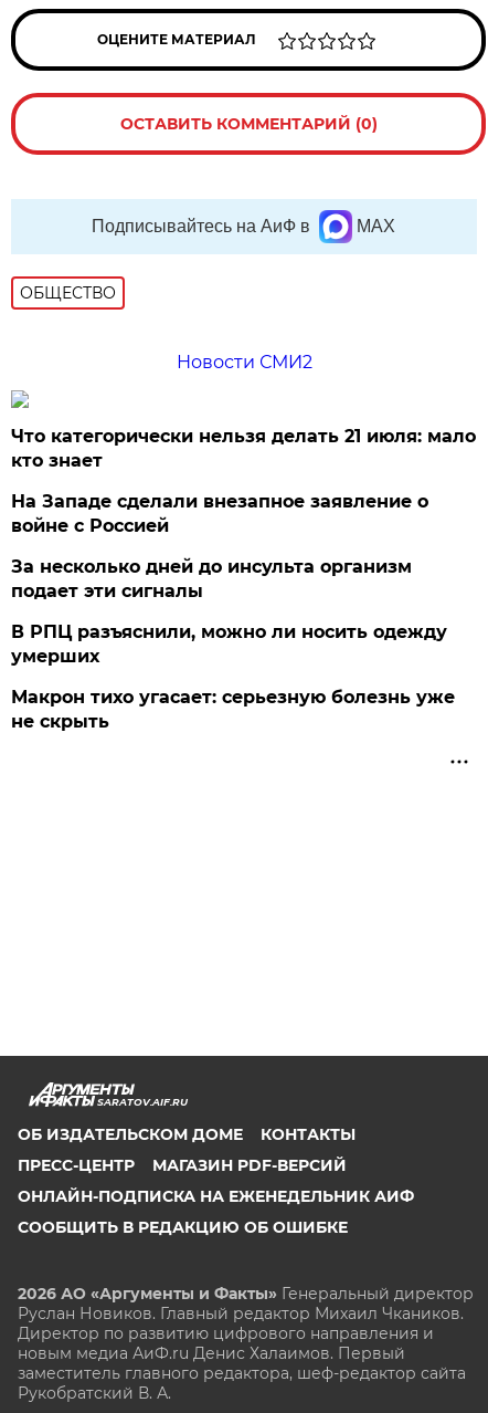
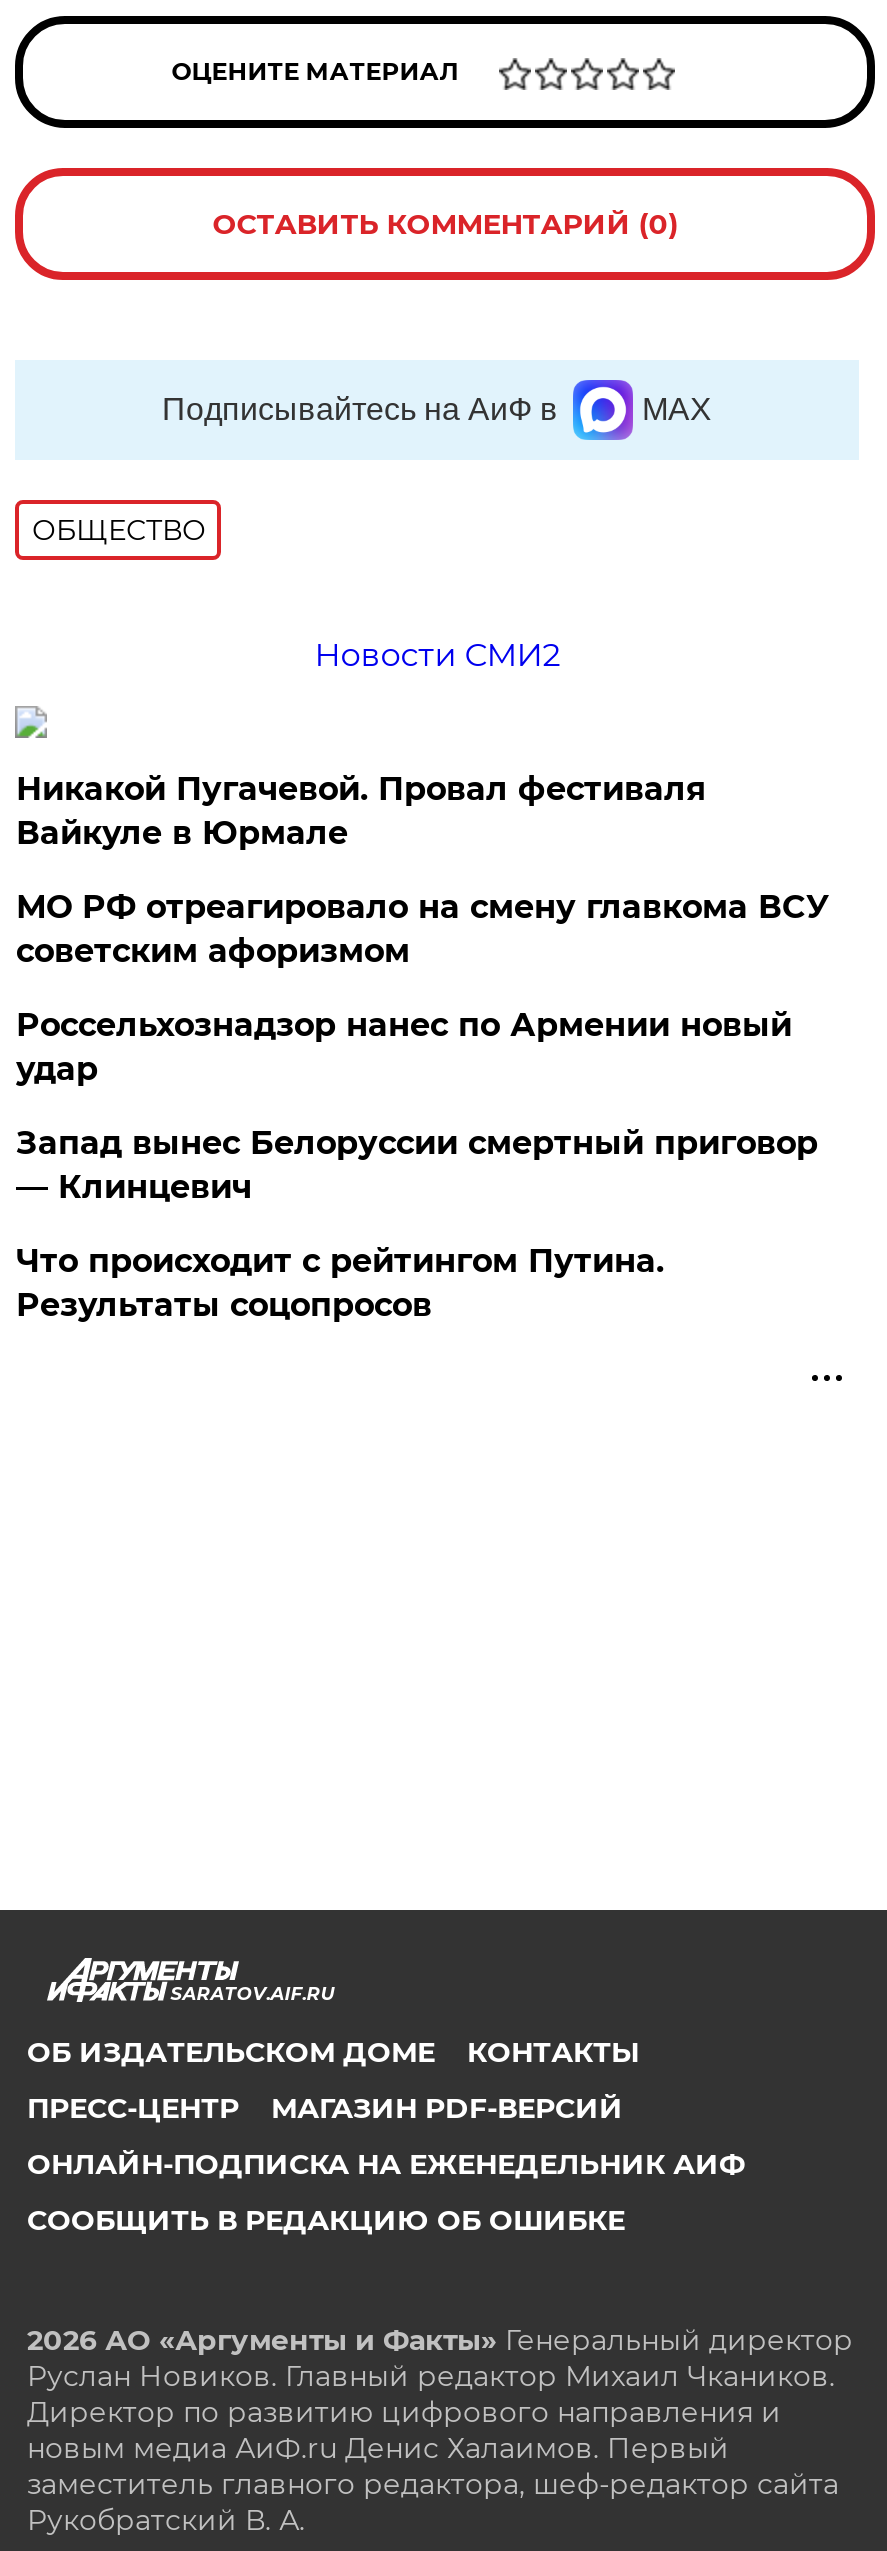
- Что категорически нельзя делать 21 июля: мало
- кто знает
+ Никакой Пугачевой. Провал фестиваля
+ Вайкуле в Юрмале

- На Западе сделали внезапное заявление о
- войне с Россией
+ МО РФ отреагировало на смену главкома ВСУ
+ советским афоризмом

- За несколько дней до инсульта организм
- подает эти сигналы
+ Россельхознадзор нанес по Армении новый
+ удар

- В РПЦ разъяснили, можно ли носить одежду
- умерших
+ Запад вынес Белоруссии смертный приговор
+ — Клинцевич

- Макрон тихо угасает: серьезную болезнь уже
- не скрыть
+ Что происходит с рейтингом Путина.
+ Результаты соцопросов
